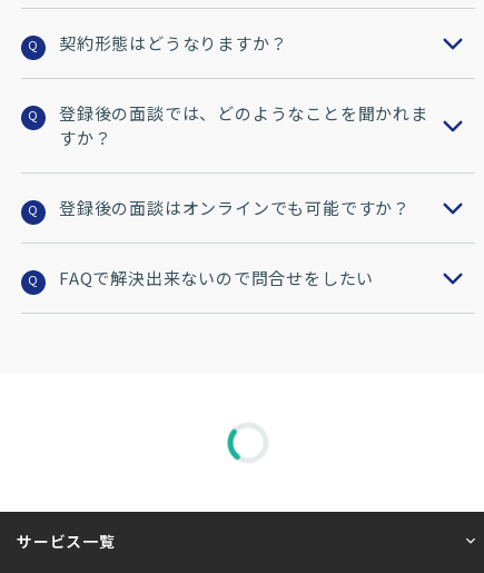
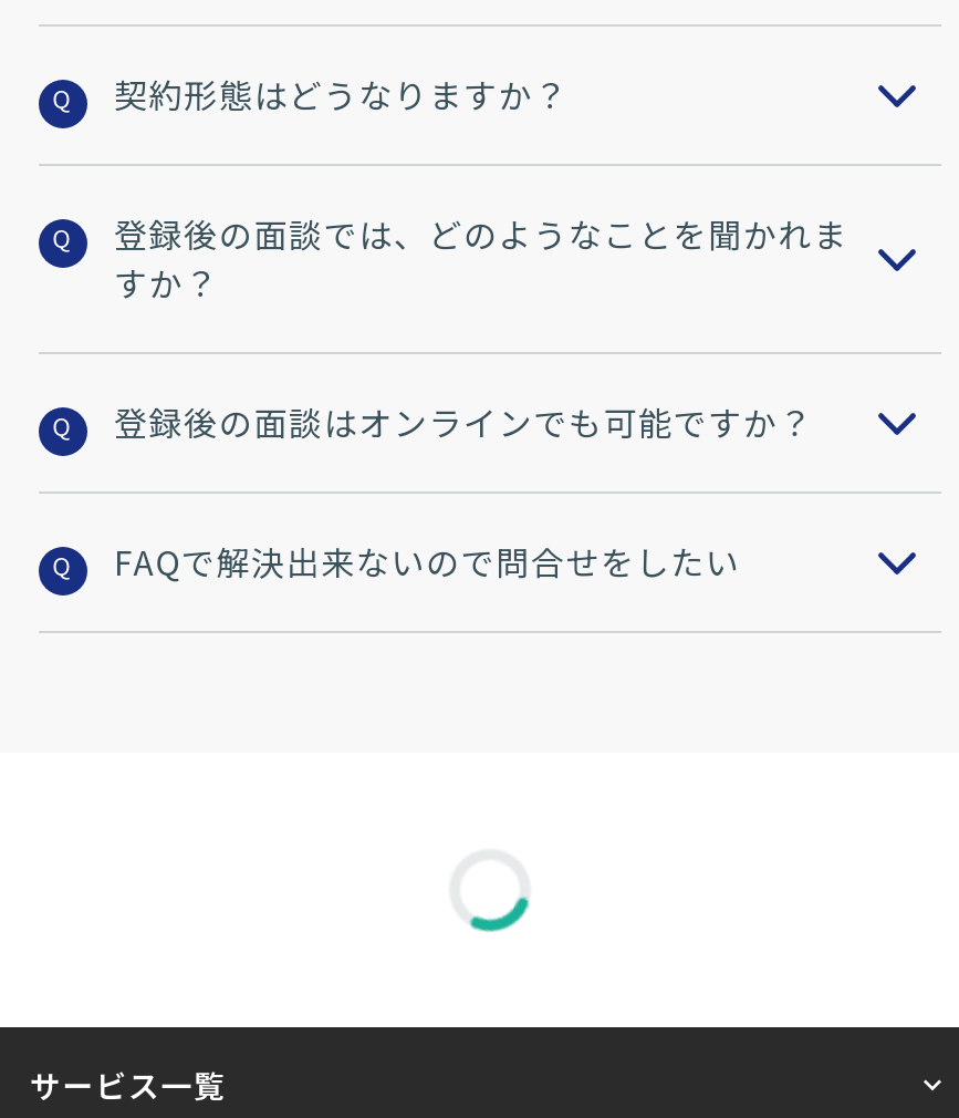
- [image]
+ [image]
